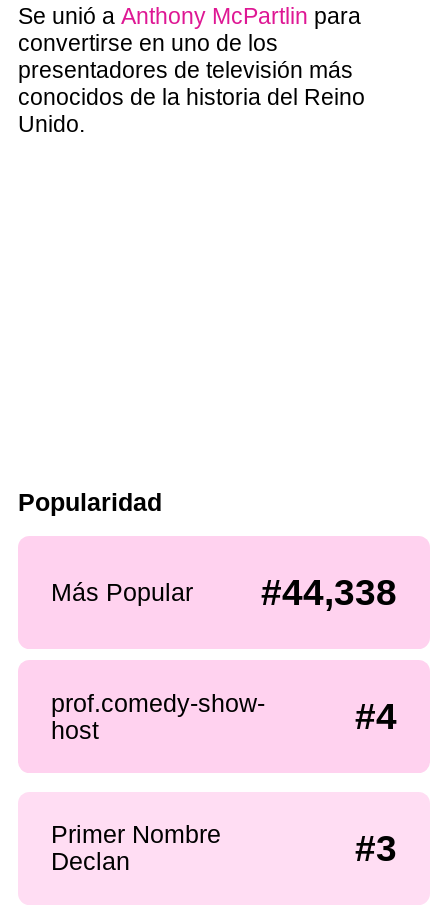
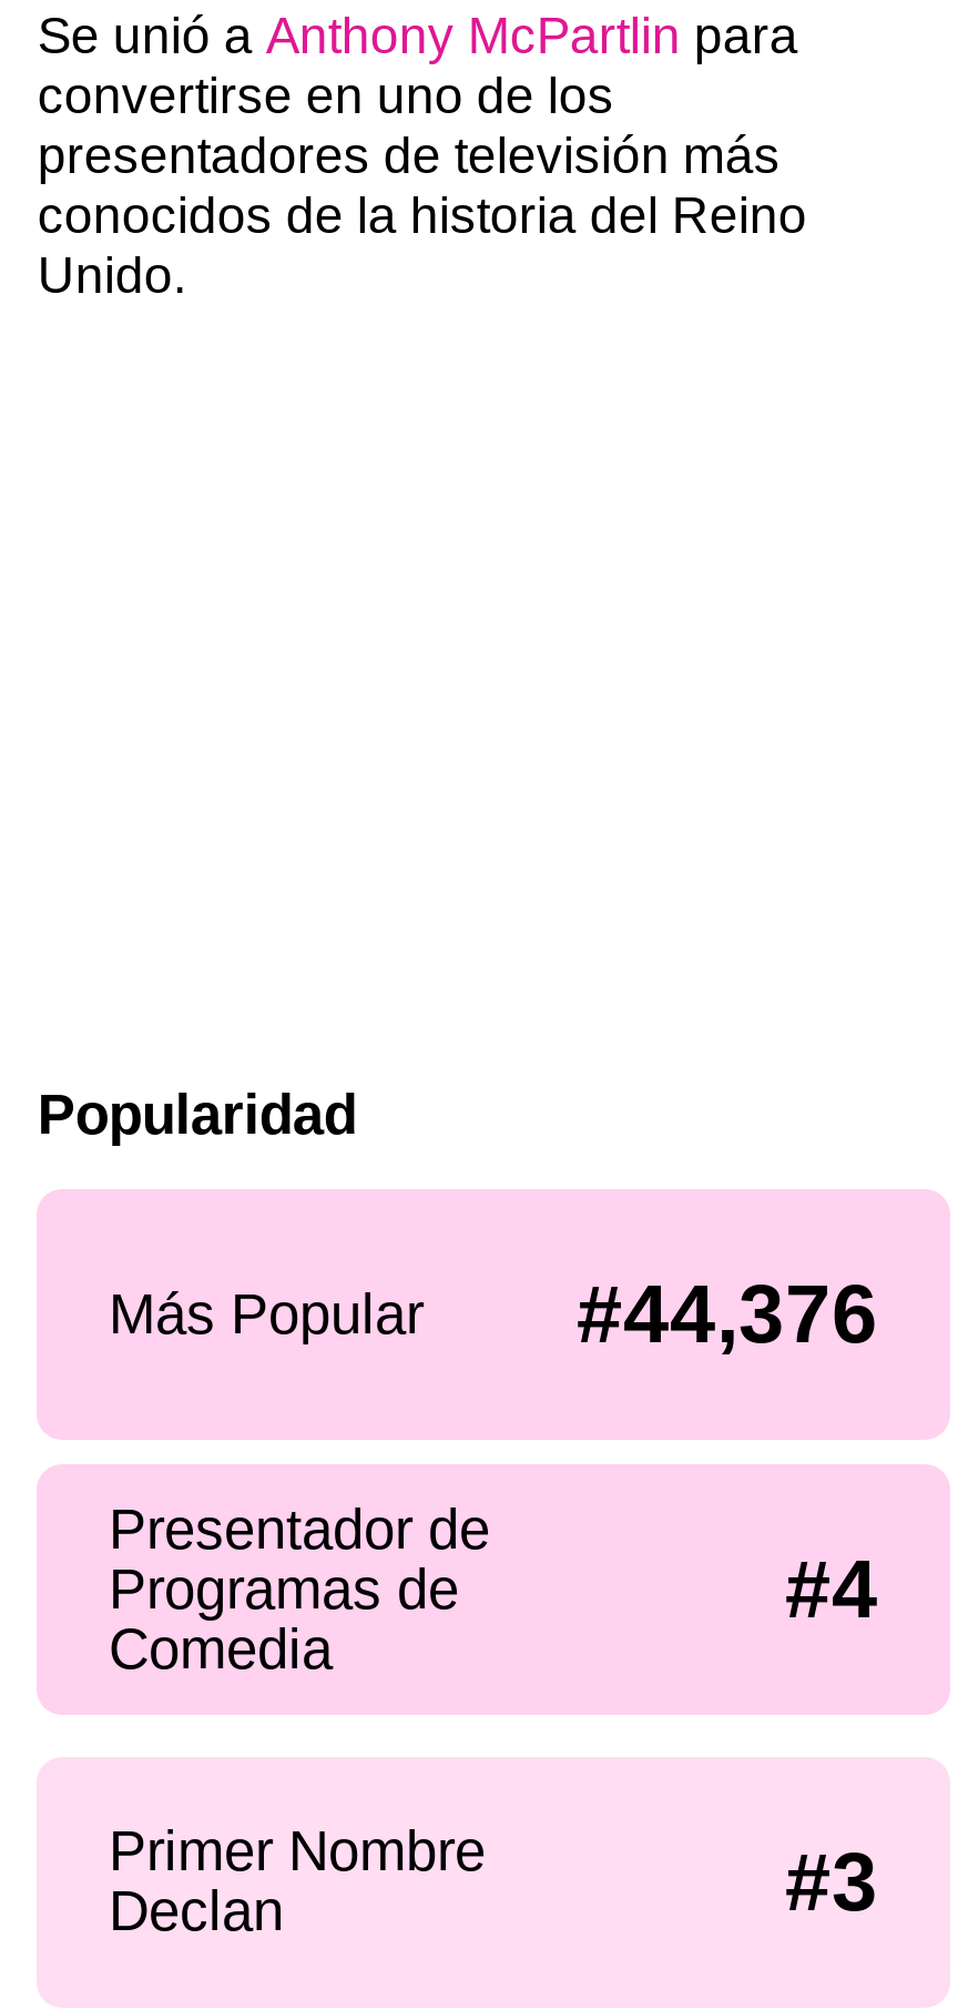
- #44,338
+ #44,376

- prof.comedy-show-
- host
+ Presentador de
+ Programas de
+ Comedia
